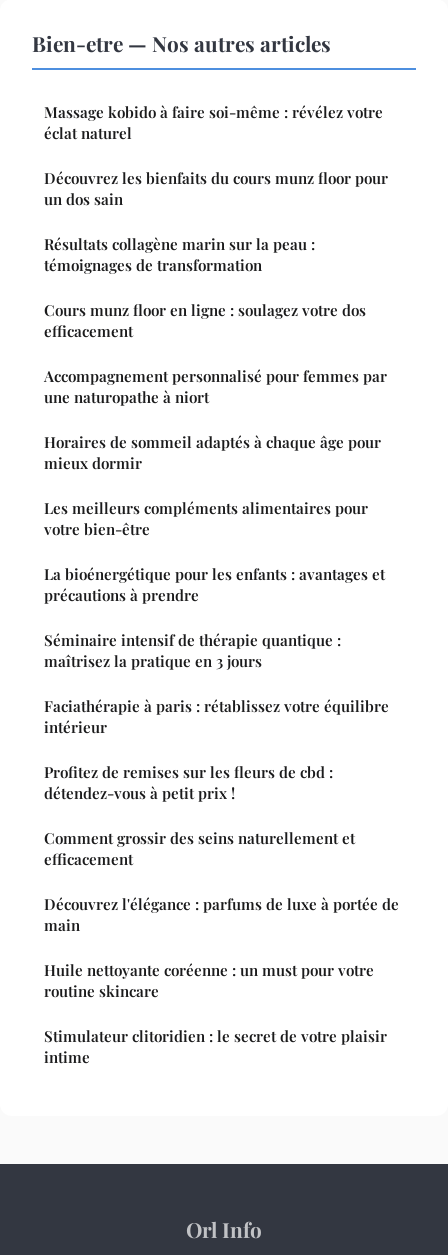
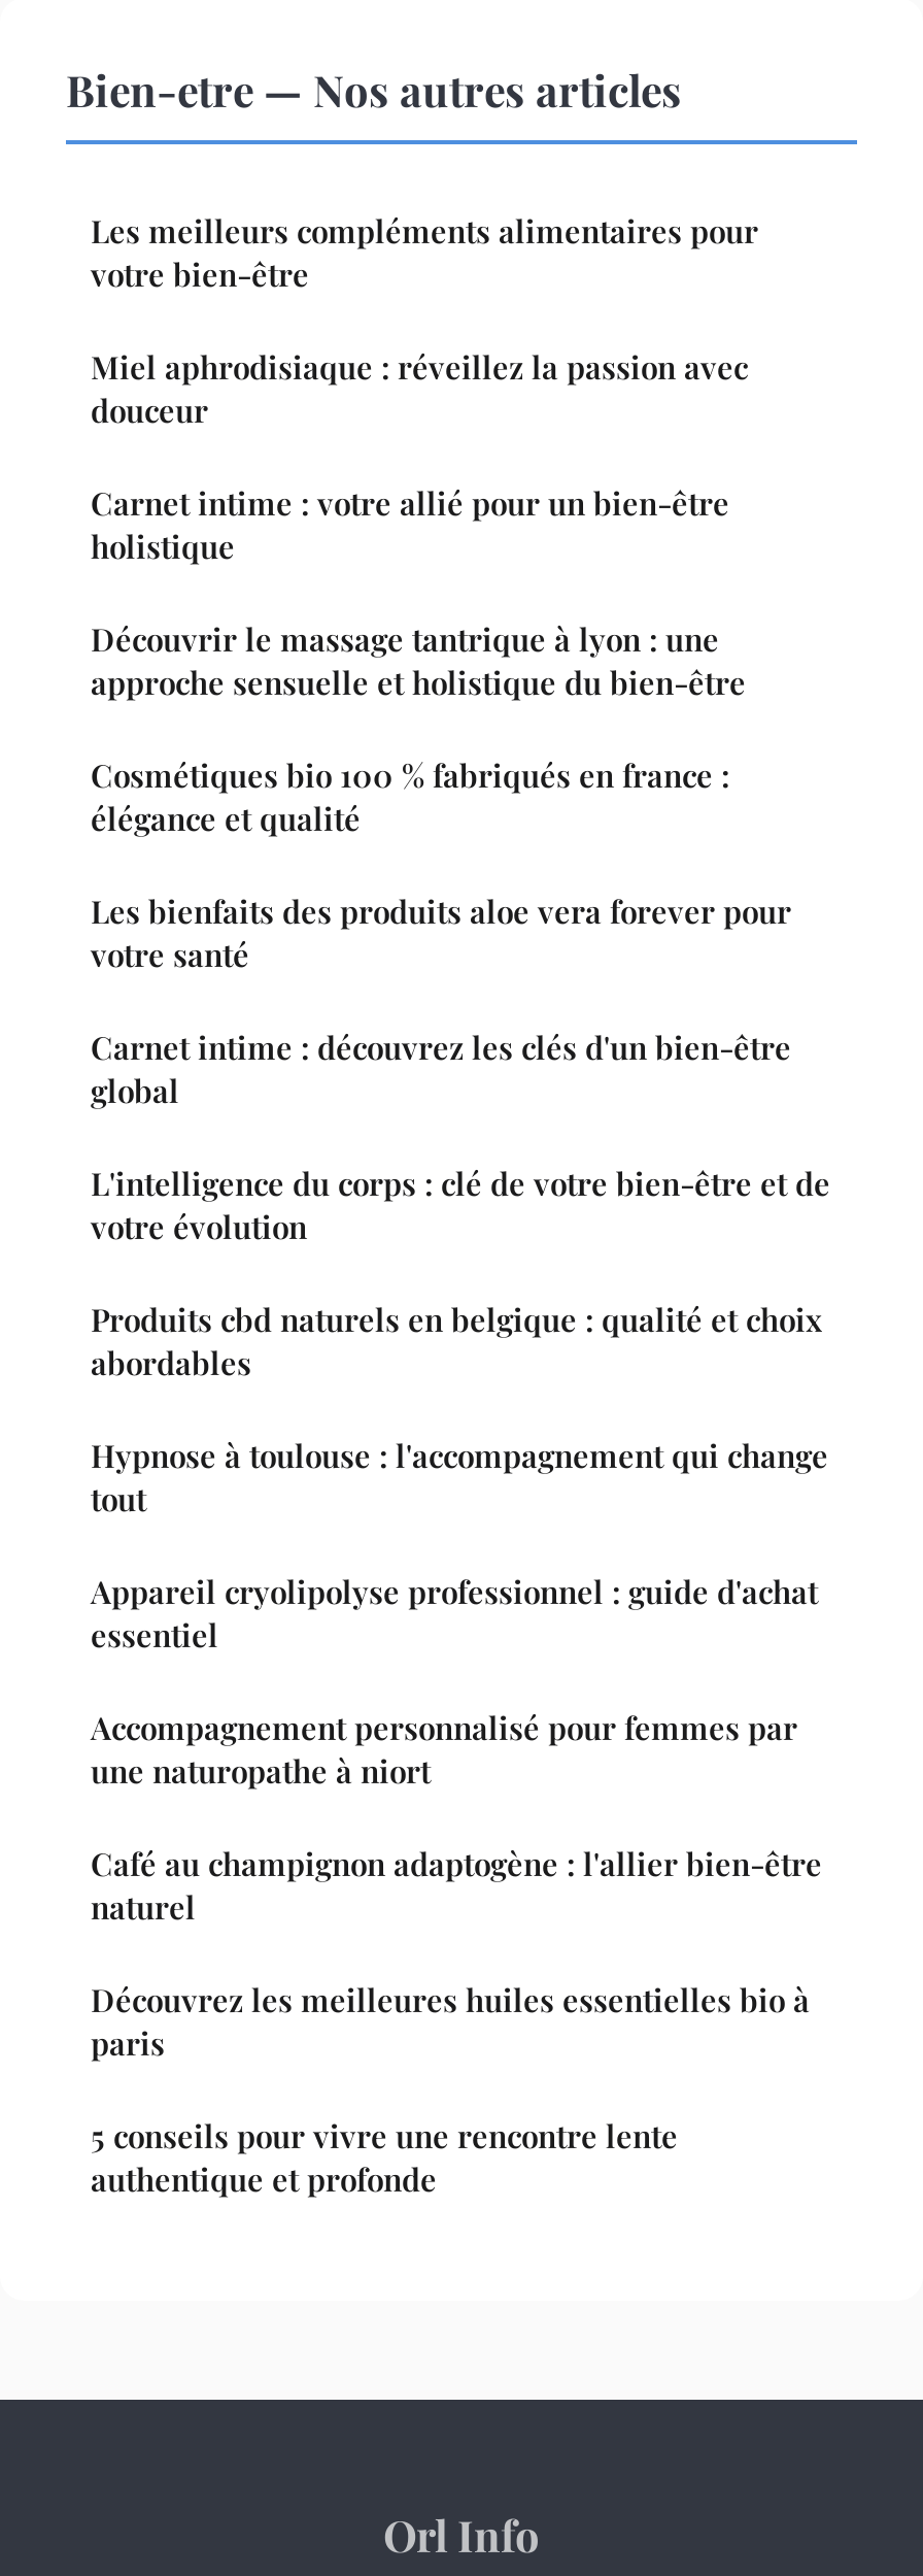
- Massage kobido à faire soi-même : révélez votre
- éclat naturel
- Découvrez les bienfaits du cours munz floor pour
- un dos sain
- Résultats collagène marin sur la peau :
- témoignages de transformation
- Cours munz floor en ligne : soulagez votre dos
- efficacement
+ Miel aphrodisiaque : réveillez la passion avec
+ douceur
+ Carnet intime : votre allié pour un bien-être
+ holistique
+ Découvrir le massage tantrique à lyon : une
+ approche sensuelle et holistique du bien-être
+ Cosmétiques bio 100 % fabriqués en france :
+ élégance et qualité
+ Les bienfaits des produits aloe vera forever pour
+ votre santé
+ Carnet intime : découvrez les clés d'un bien-être
+ global
+ L'intelligence du corps : clé de votre bien-être et de
+ votre évolution
+ Produits cbd naturels en belgique : qualité et choix
+ abordables
+ Hypnose à toulouse : l'accompagnement qui change
+ tout
+ Appareil cryolipolyse professionnel : guide d'achat
+ essentiel

moved down: Accompagnement personnalisé pour femmes par | une naturopathe à niort

- Horaires de sommeil adaptés à chaque âge pour
- mieux dormir
- La bioénergétique pour les enfants : avantages et
- précautions à prendre
- Séminaire intensif de thérapie quantique :
- maîtrisez la pratique en 3 jours
- Faciathérapie à paris : rétablissez votre équilibre
- intérieur
- Profitez de remises sur les fleurs de cbd :
- détendez-vous à petit prix !
- Comment grossir des seins naturellement et
- efficacement
- Découvrez l'élégance : parfums de luxe à portée de
- main
- Huile nettoyante coréenne : un must pour votre
- routine skincare
- Stimulateur clitoridien : le secret de votre plaisir
- intime
+ Café au champignon adaptogène : l'allier bien-être
+ naturel
+ Découvrez les meilleures huiles essentielles bio à
+ paris
+ 5 conseils pour vivre une rencontre lente
+ authentique et profonde

moved up: Les meilleurs compléments alimentaires pour | votre bien-être
